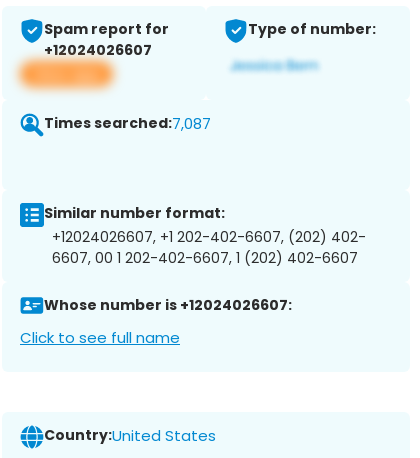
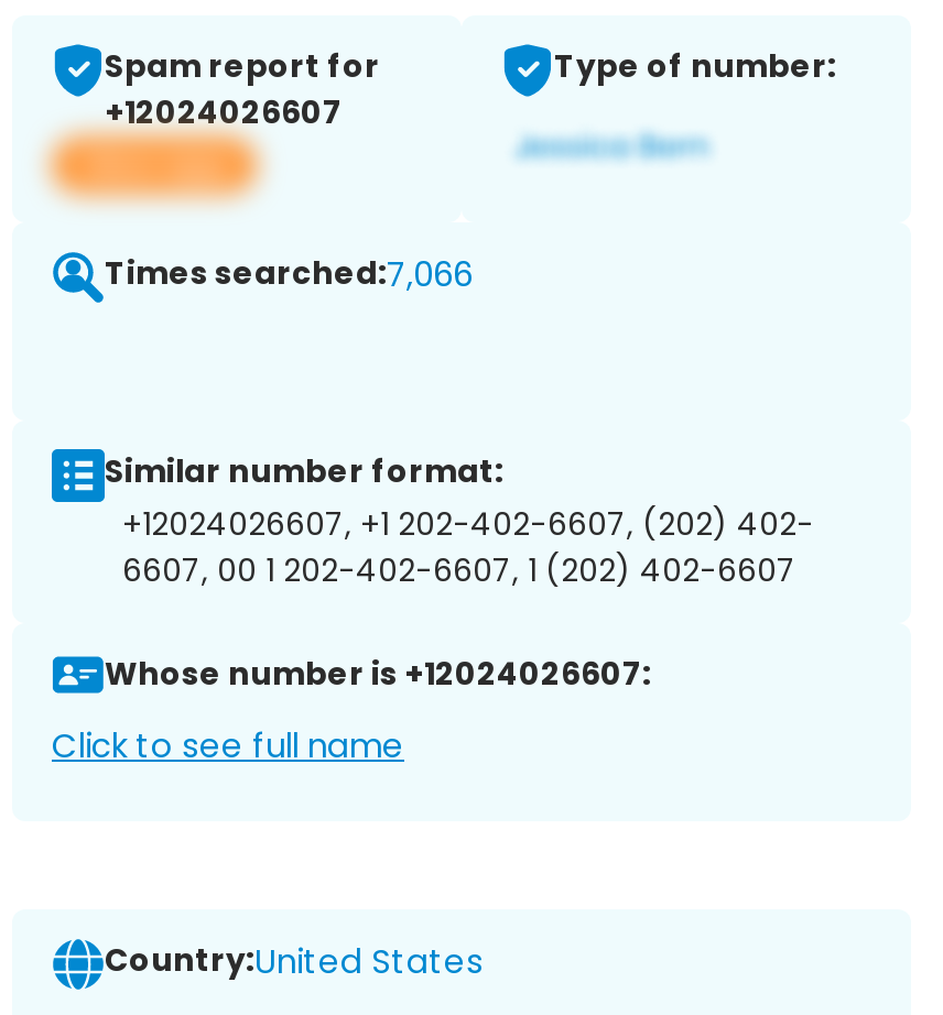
- Times searched:7,087
+ Times searched:7,066
